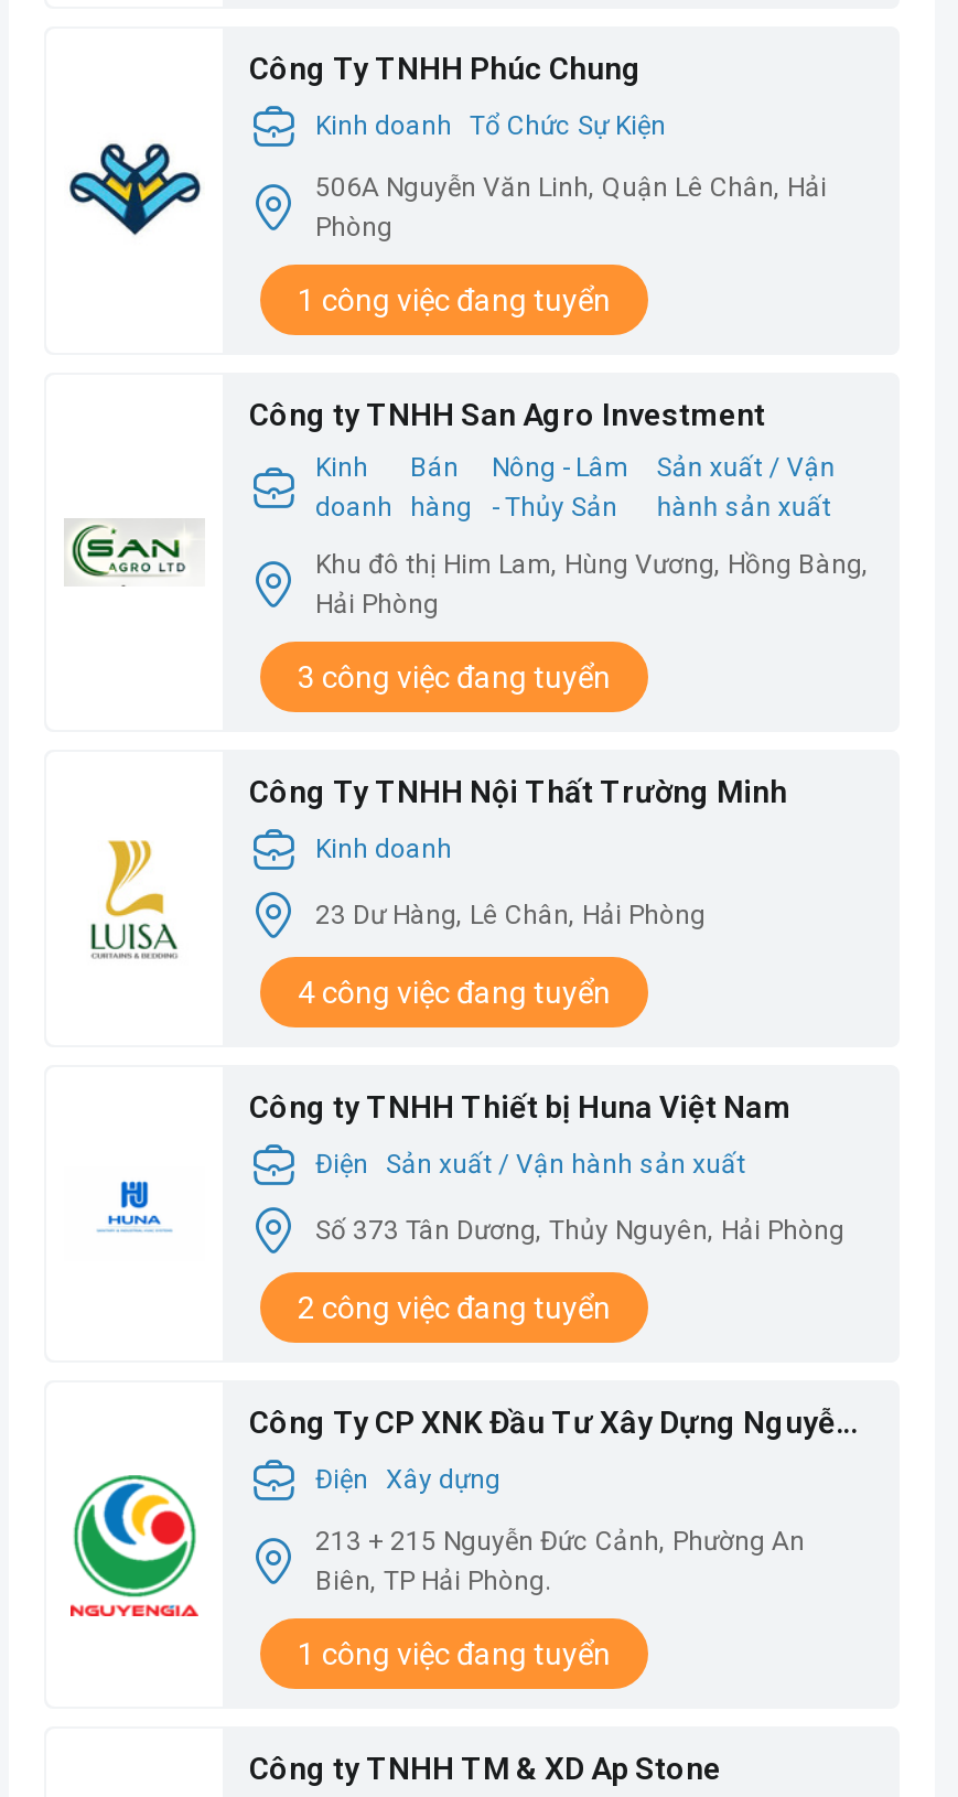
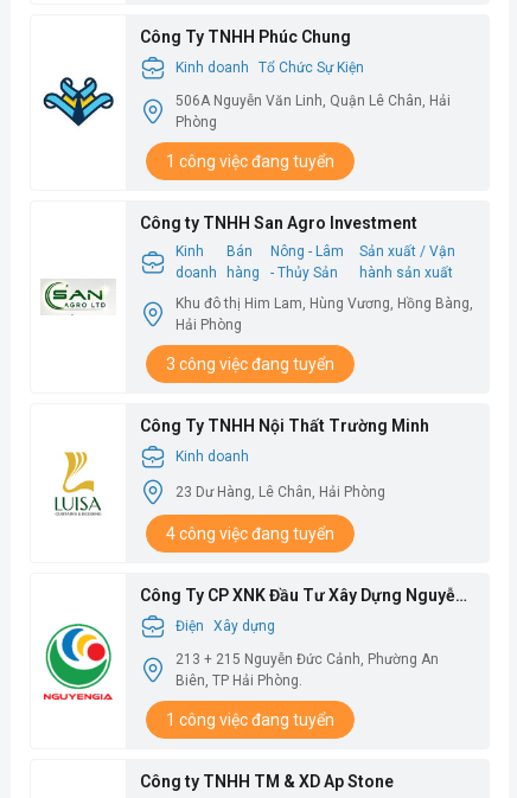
- [image]
- Công ty TNHH Thiết bị Huna Việt Nam
- Điện Sản xuất / Vận hành sản xuất
- Số 373 Tân Dương, Thủy Nguyên, Hải Phòng
- 2 công việc đang tuyển
